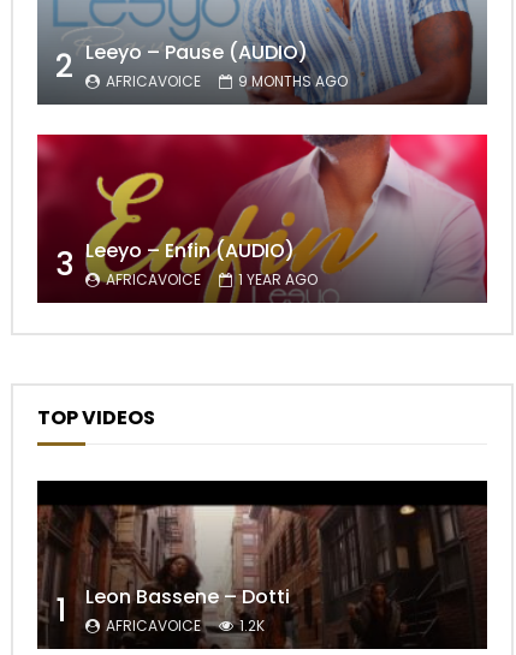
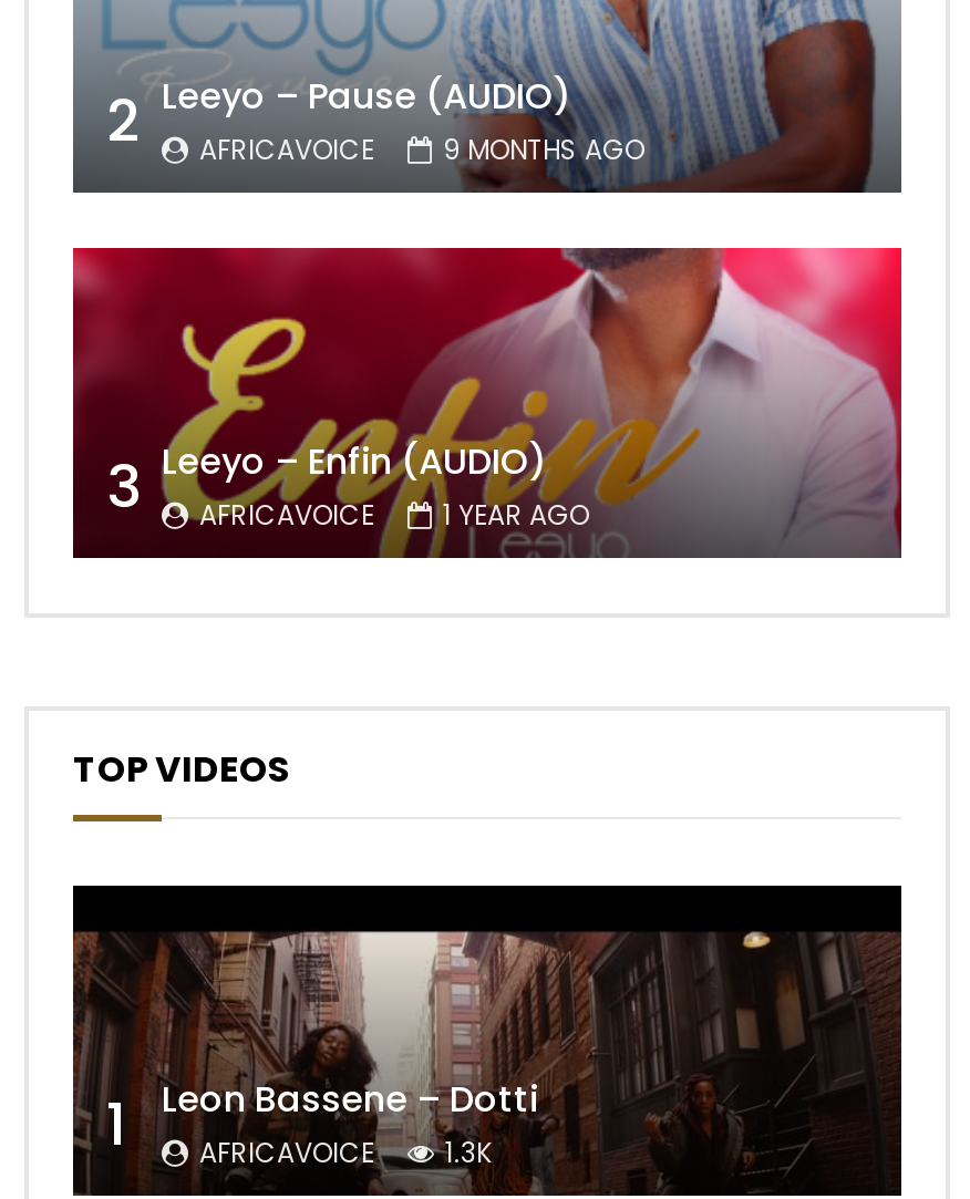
- 1 Leon Bassene – Dotti AFRICAVOICE 1.2K
+ 1 Leon Bassene – Dotti AFRICAVOICE 1.3K
